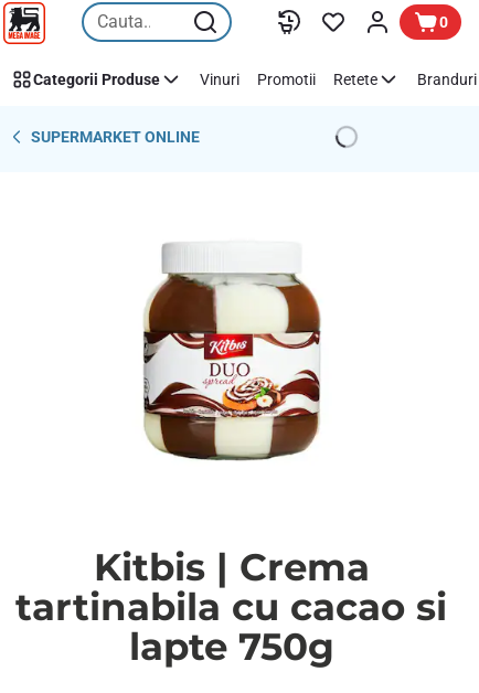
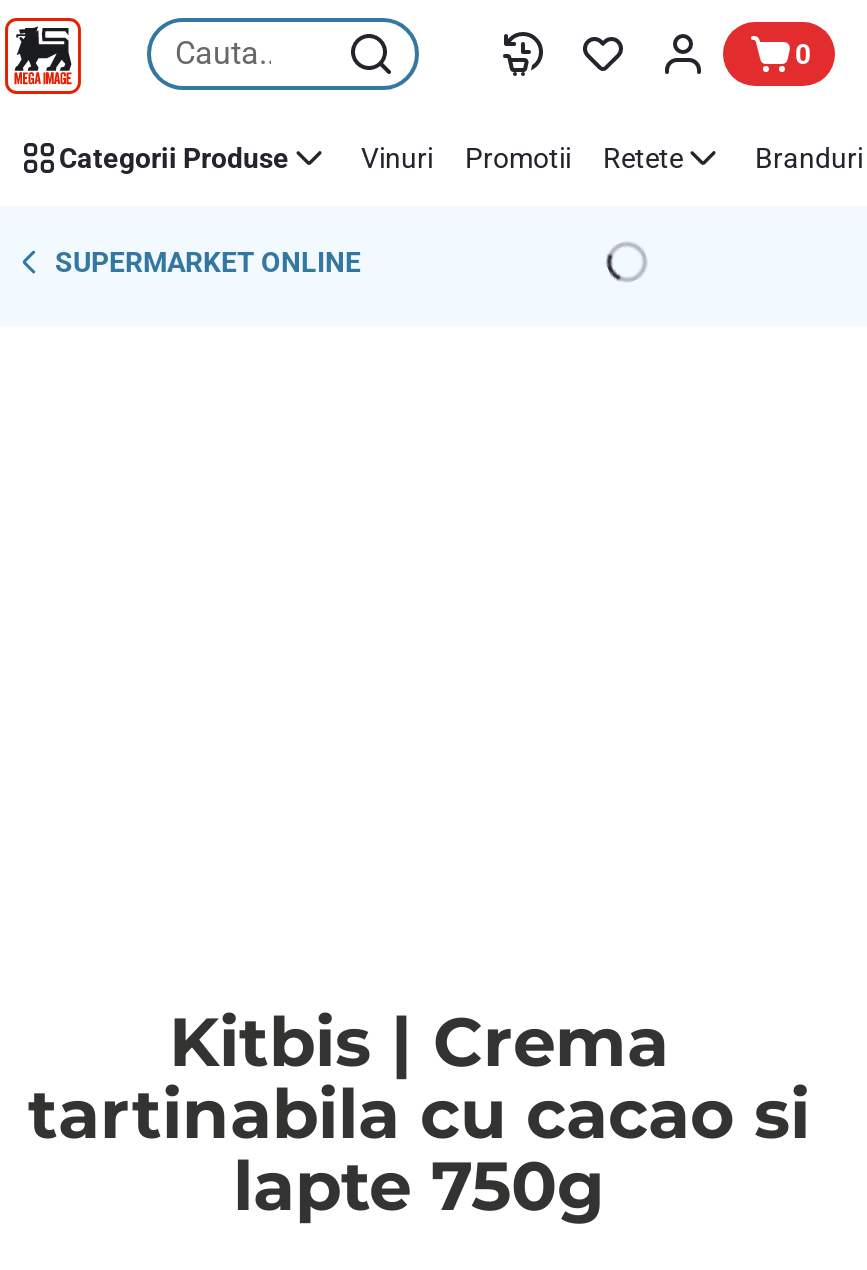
- [image]
